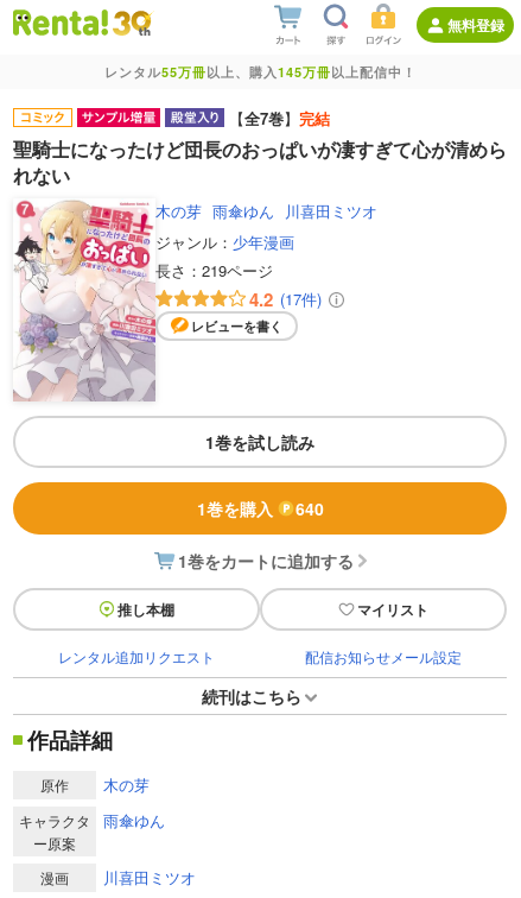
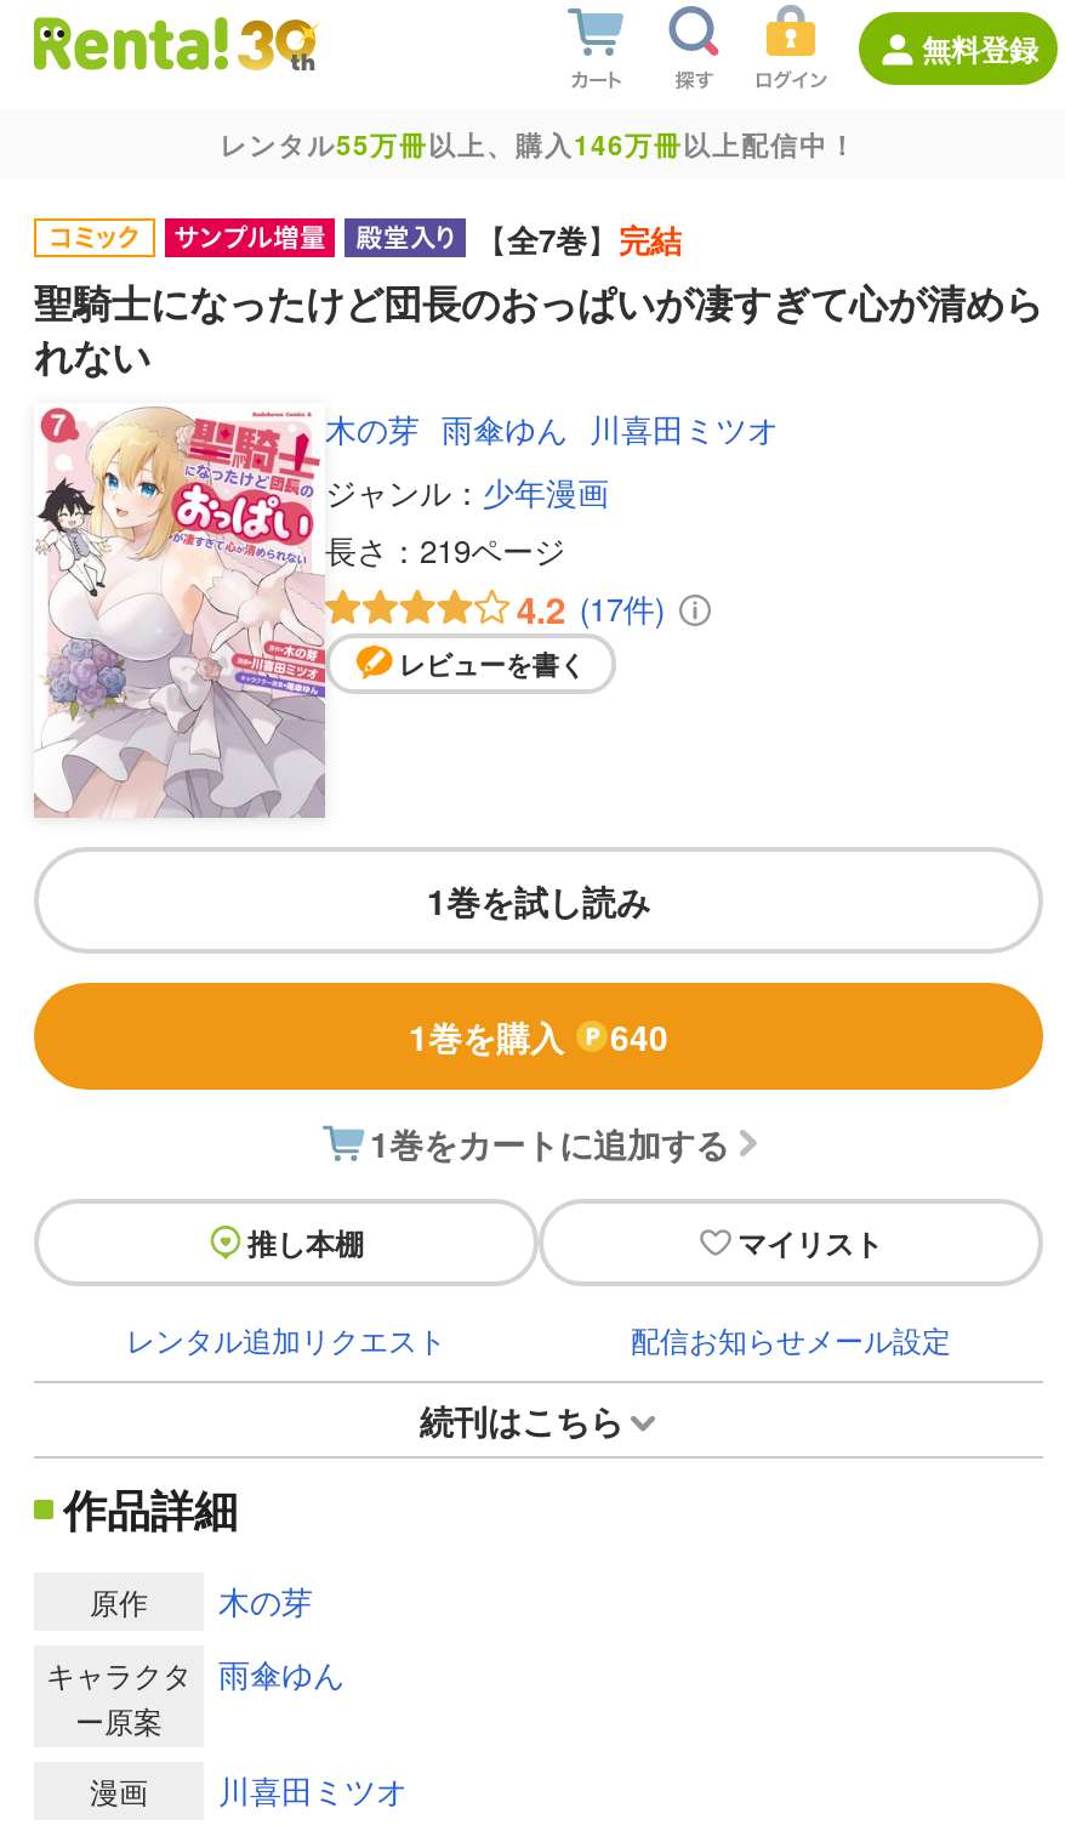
- レンタル55万冊以上、購入145万冊以上配信中！
+ レンタル55万冊以上、購入146万冊以上配信中！
